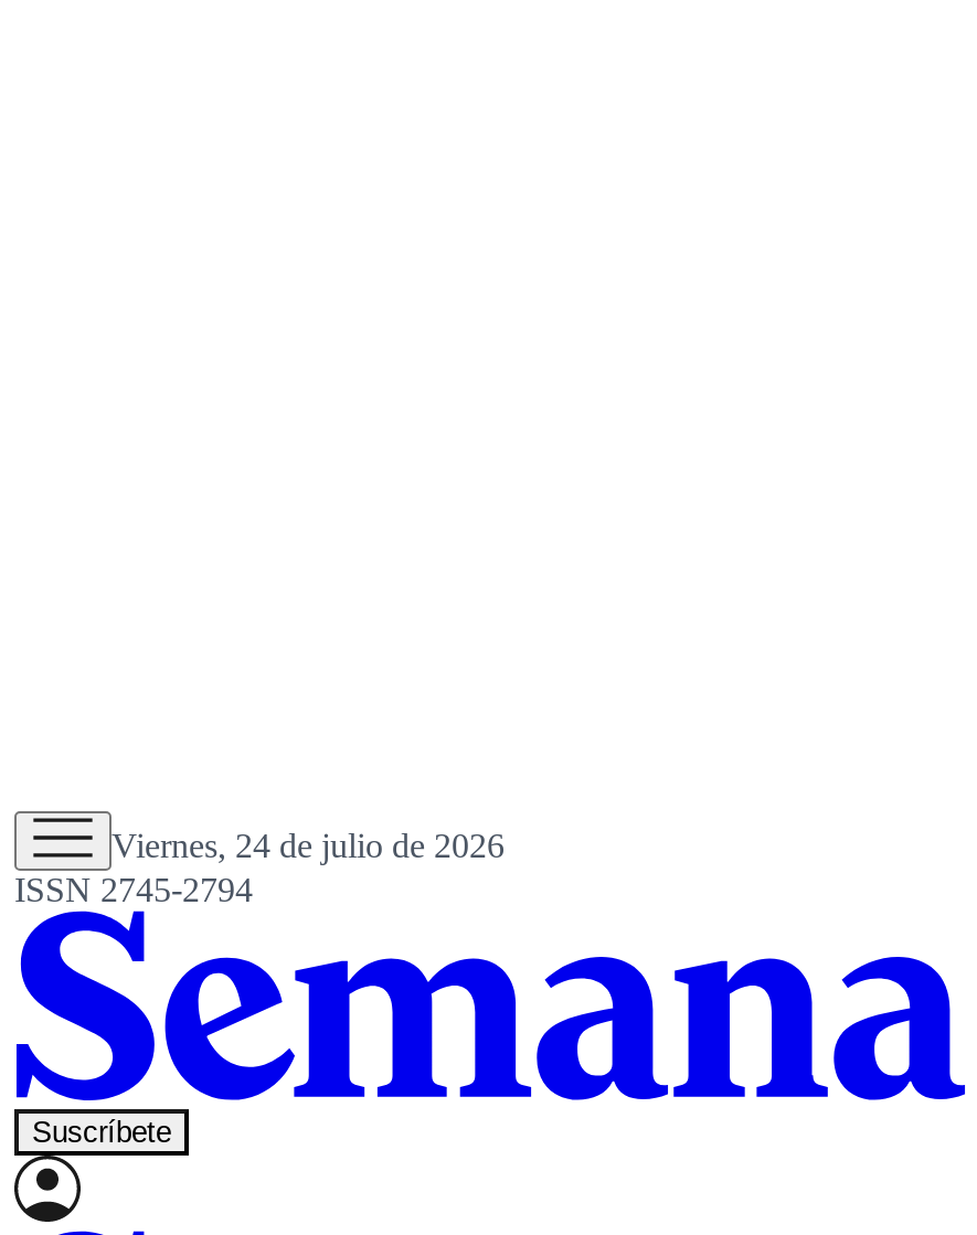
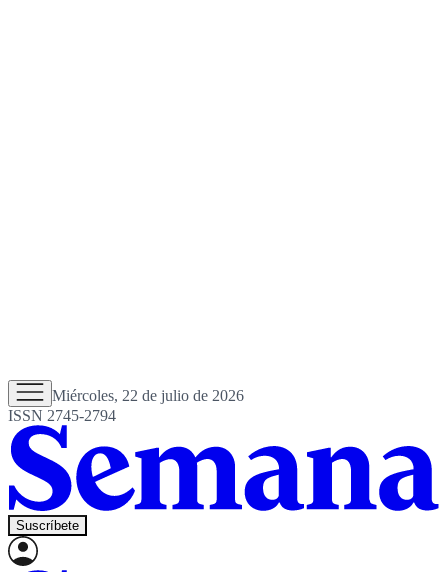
- Viernes, 24 de julio de 2026
+ Miércoles, 22 de julio de 2026
